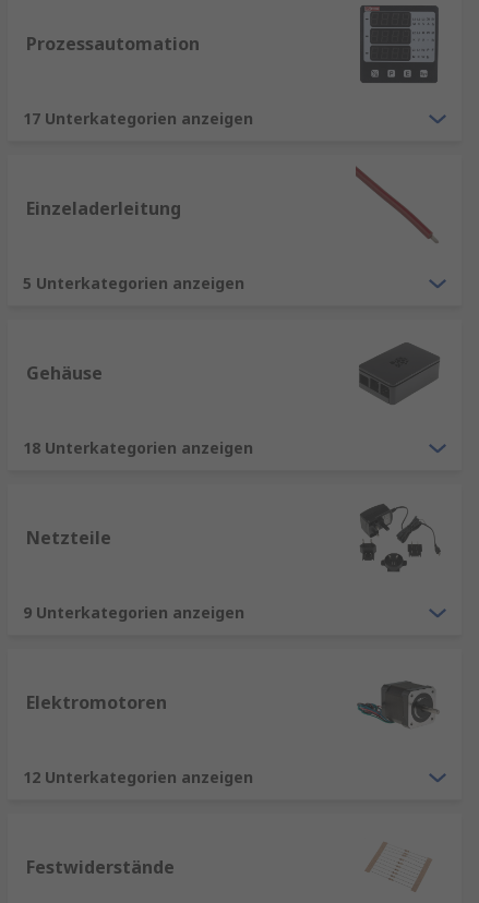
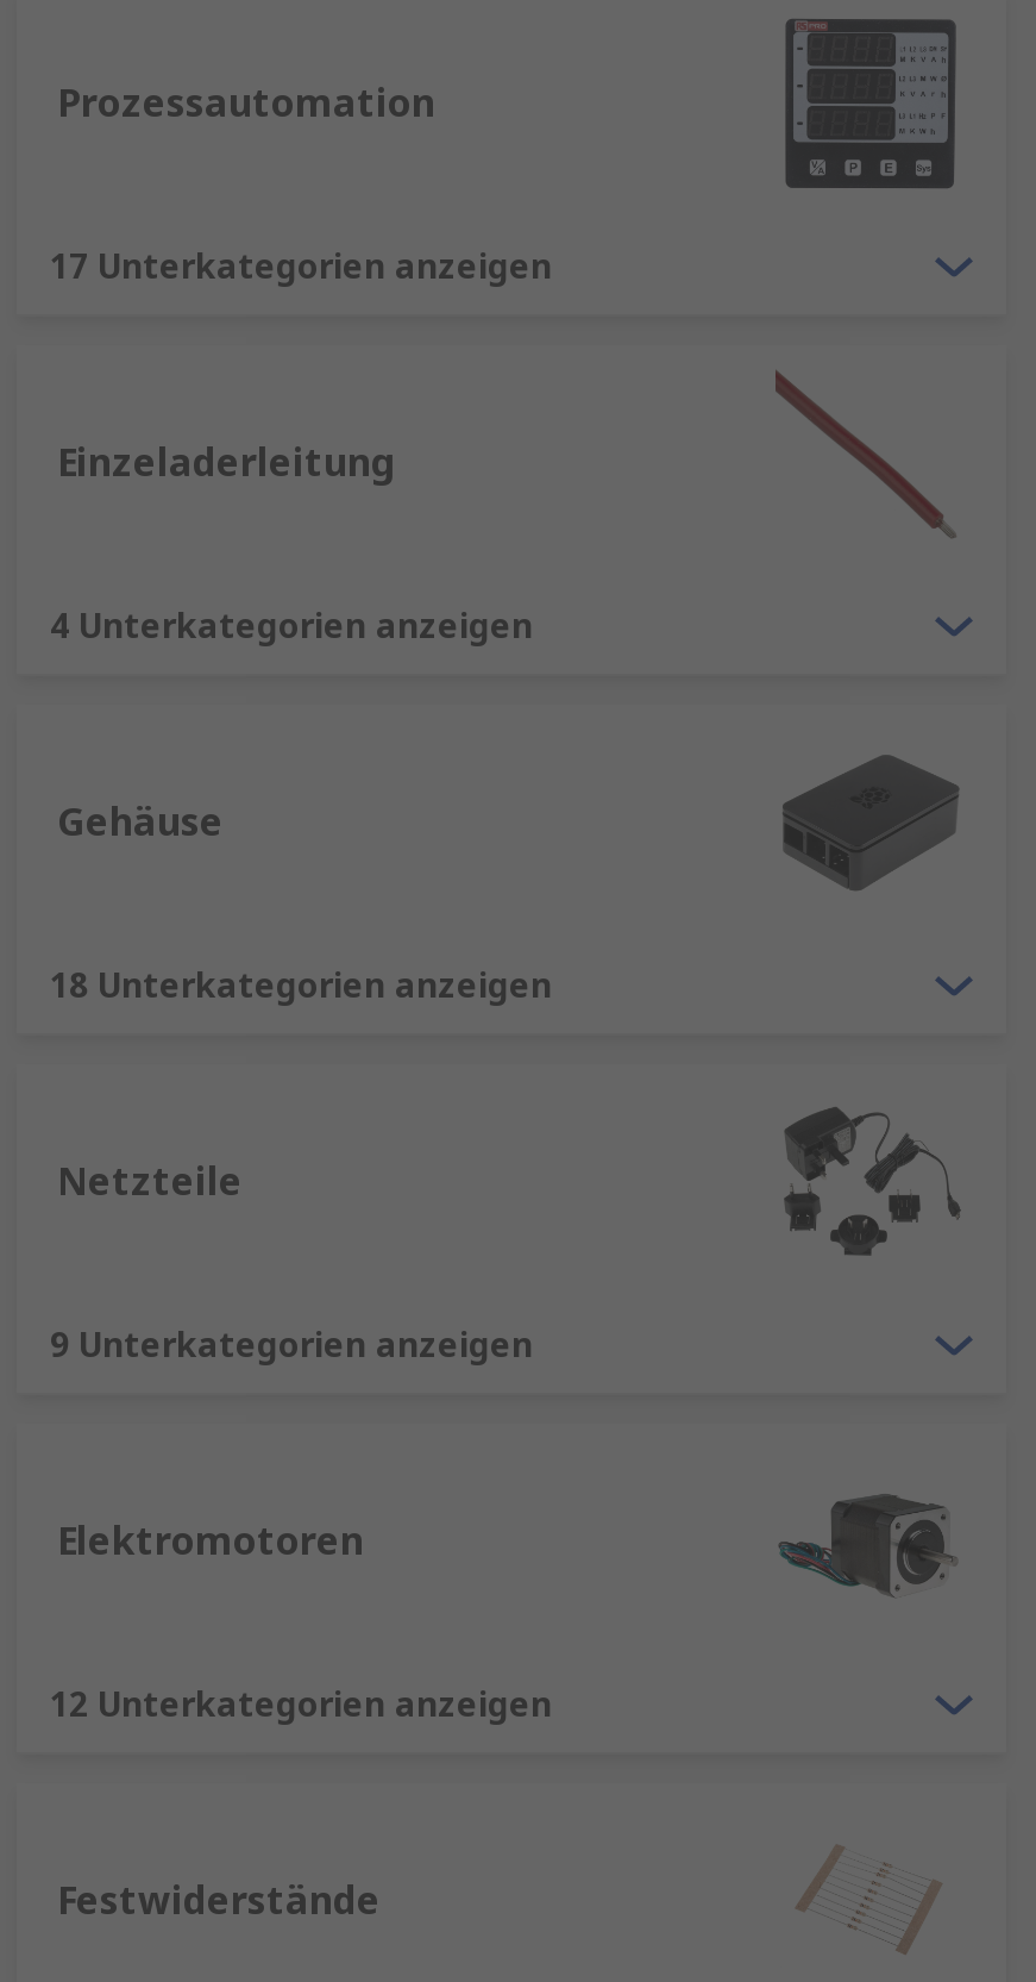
- 5 Unterkategorien anzeigen
+ 4 Unterkategorien anzeigen
